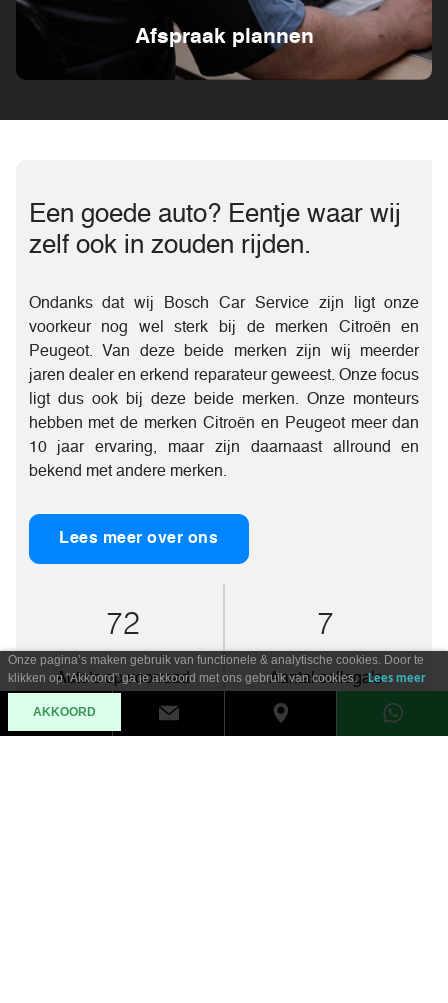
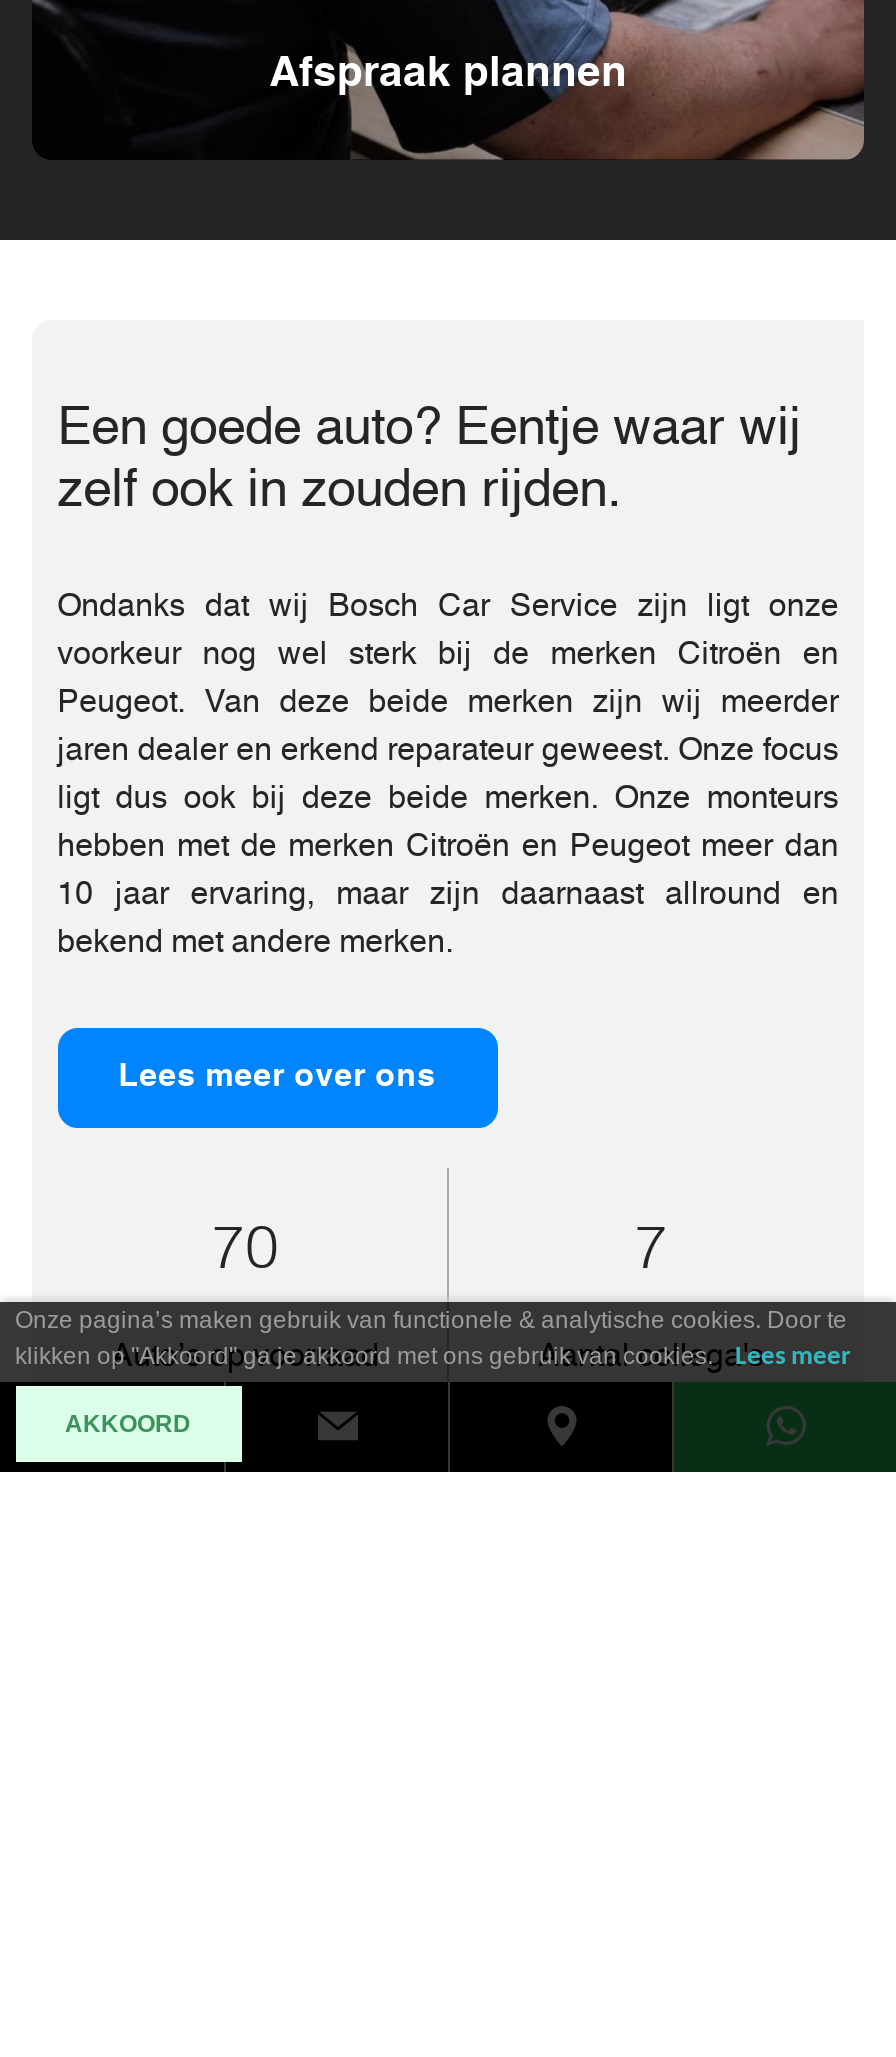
- 72
+ 70
